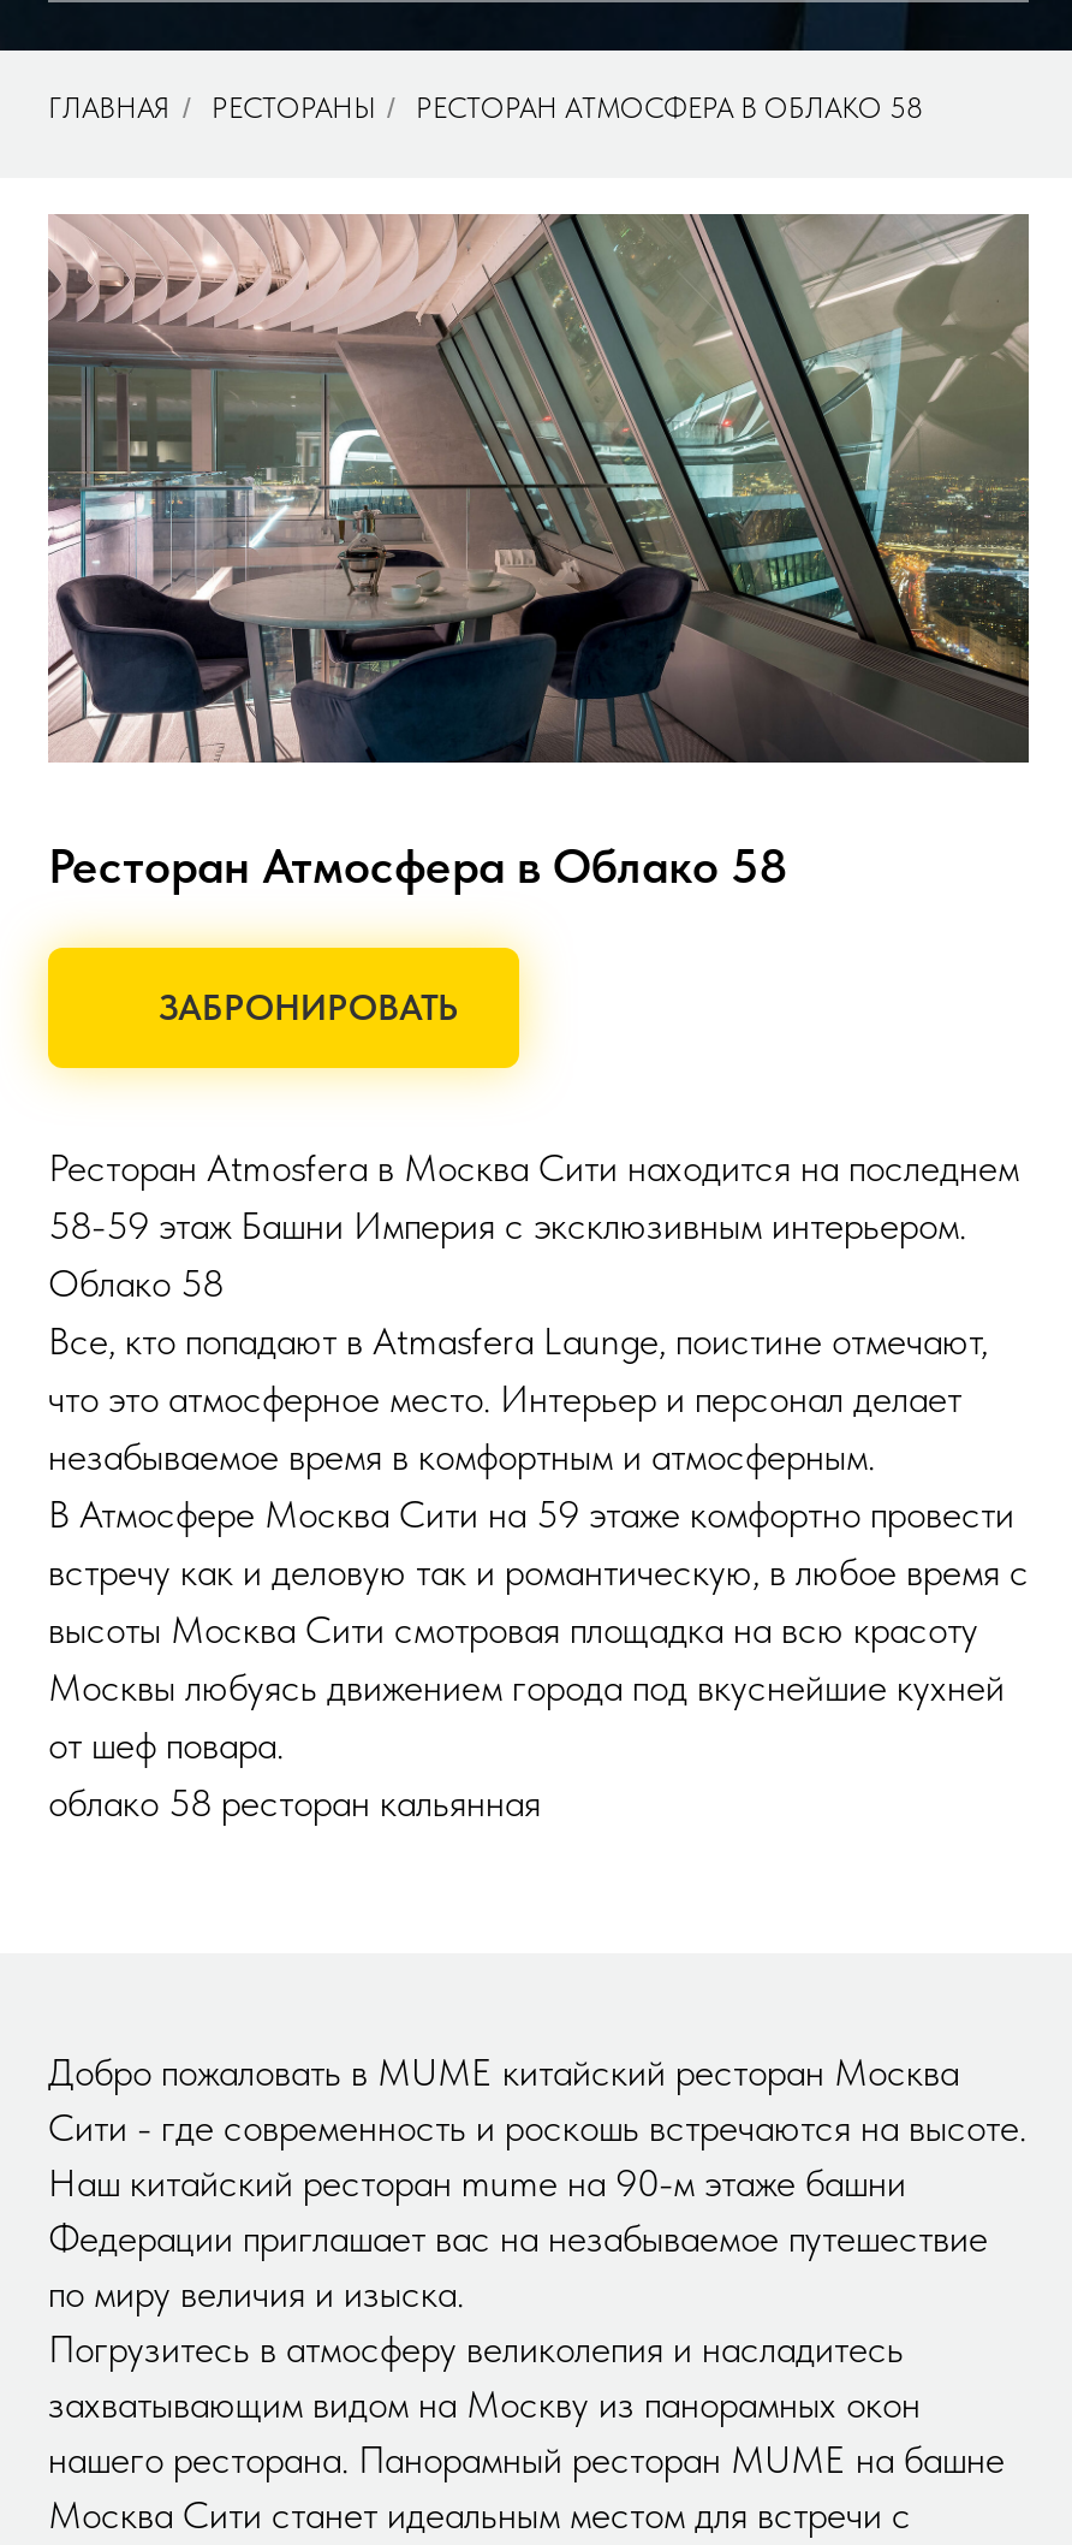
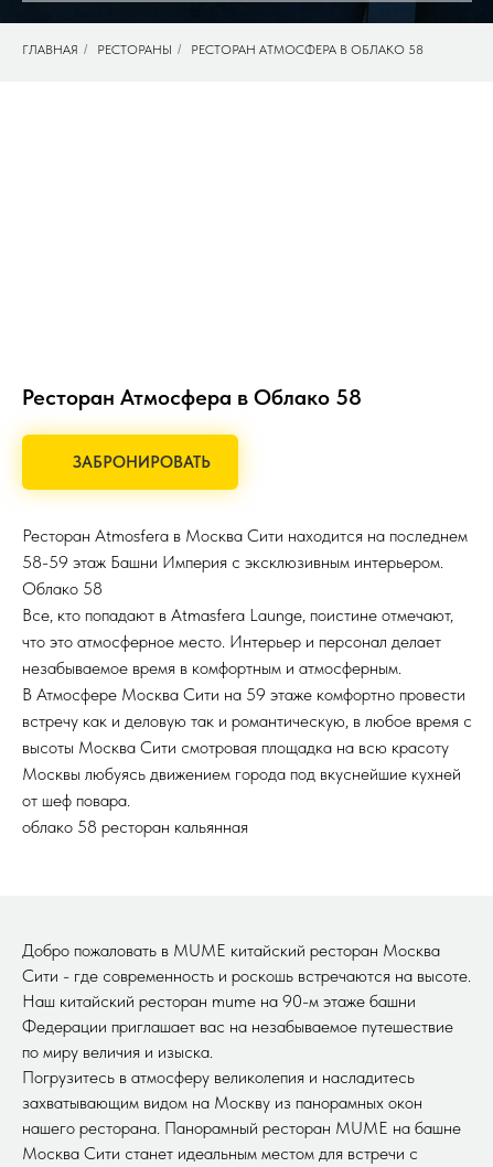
- [image]
